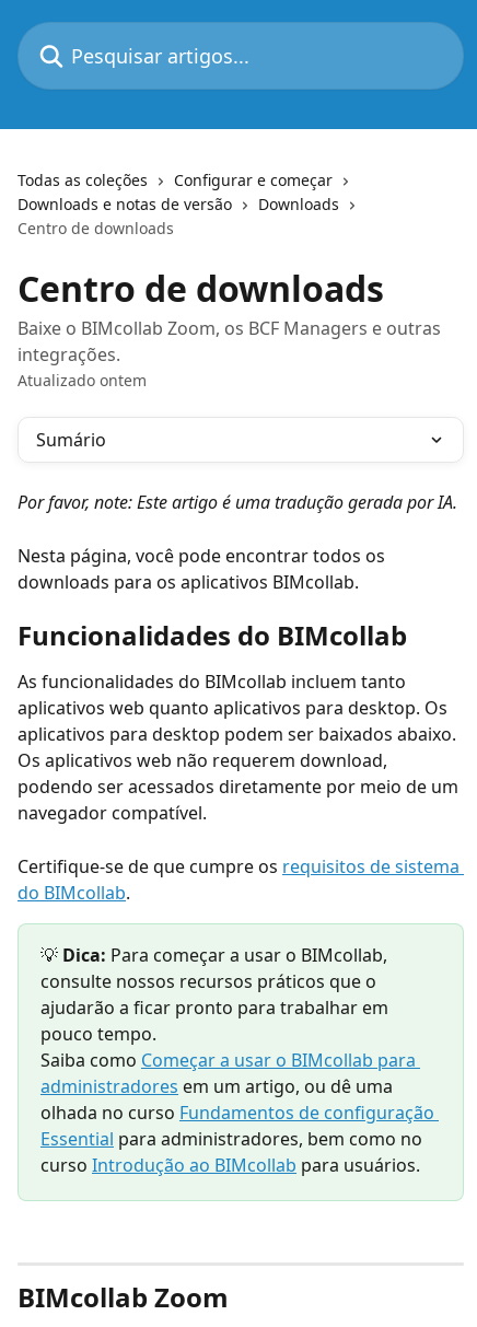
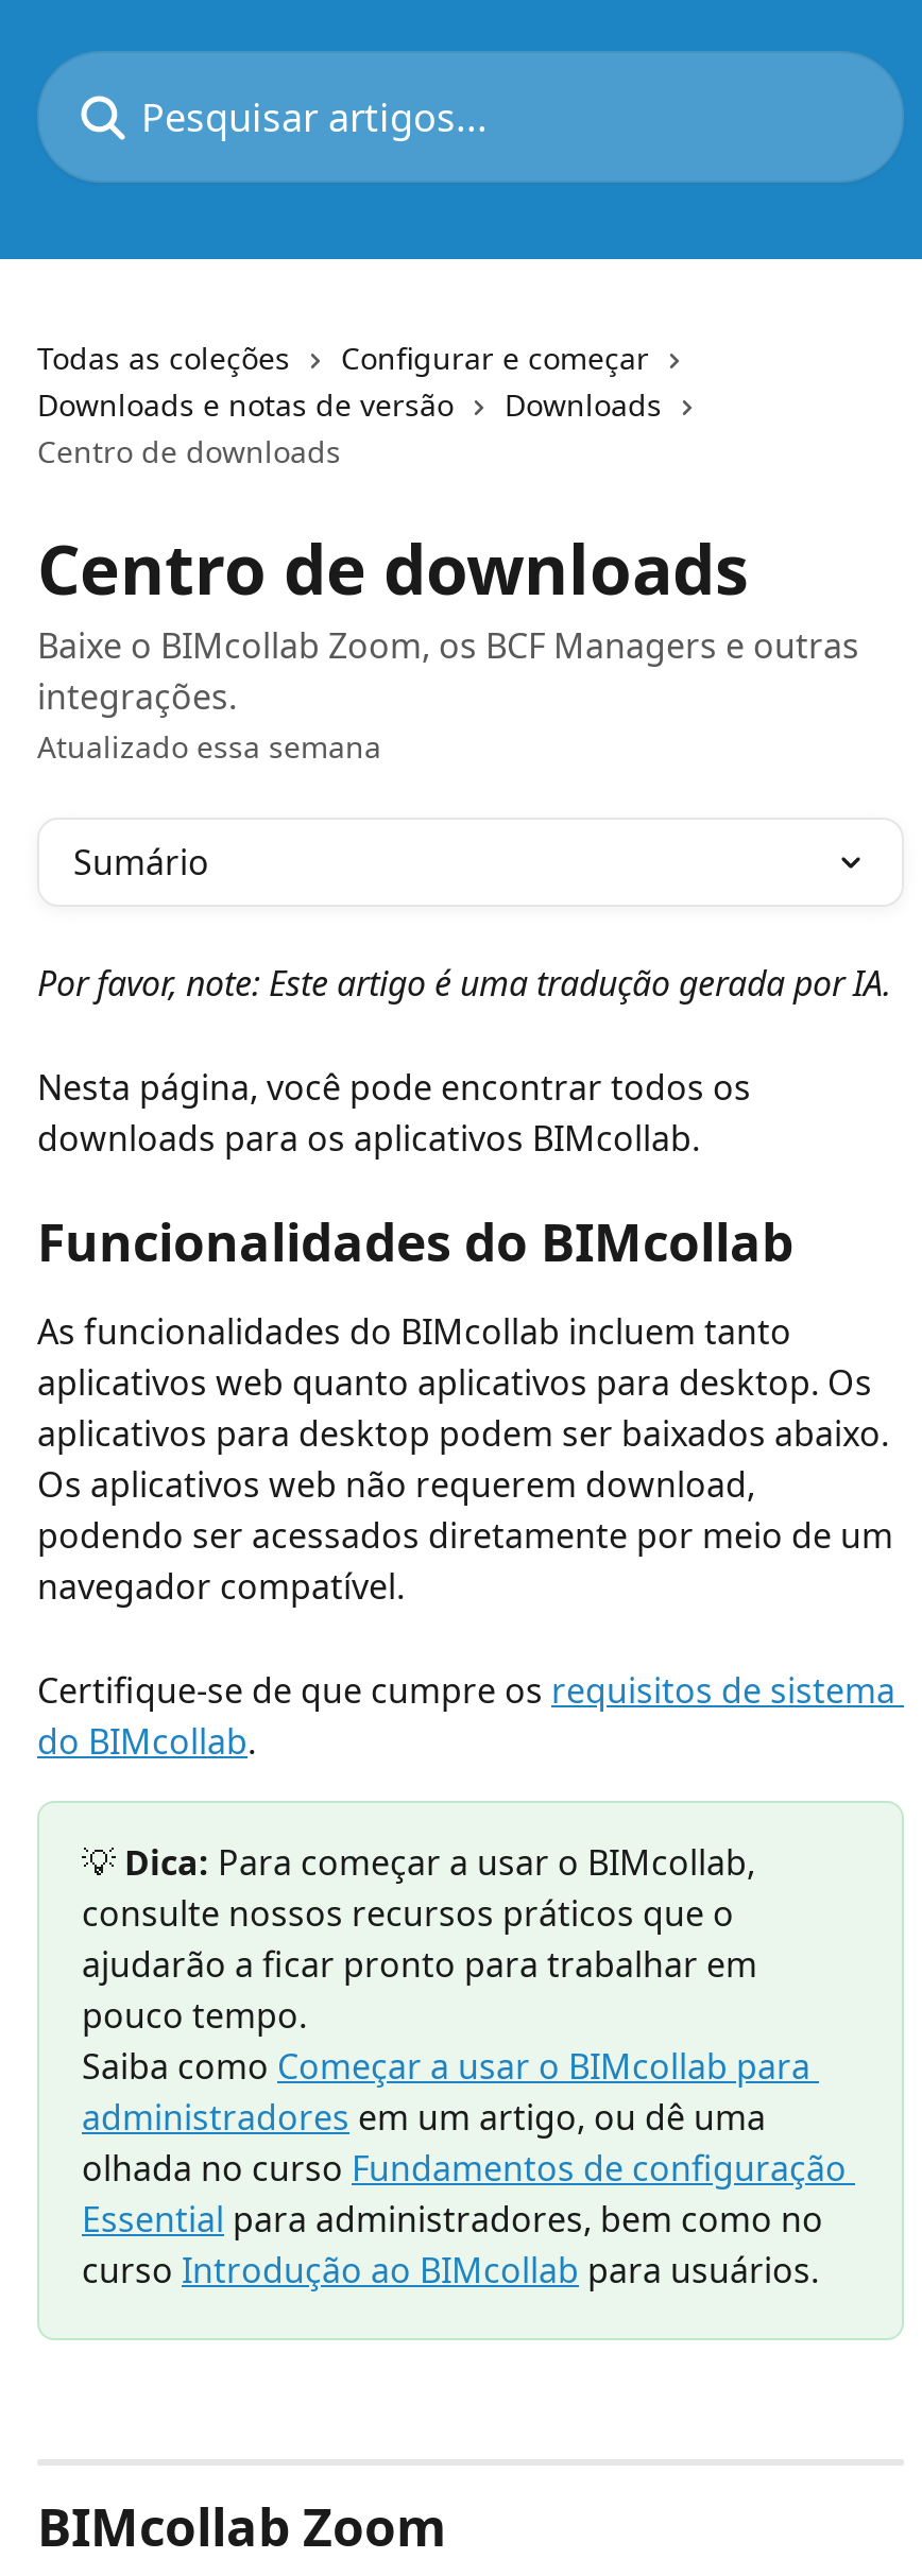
- Atualizado ontem
+ Atualizado essa semana
